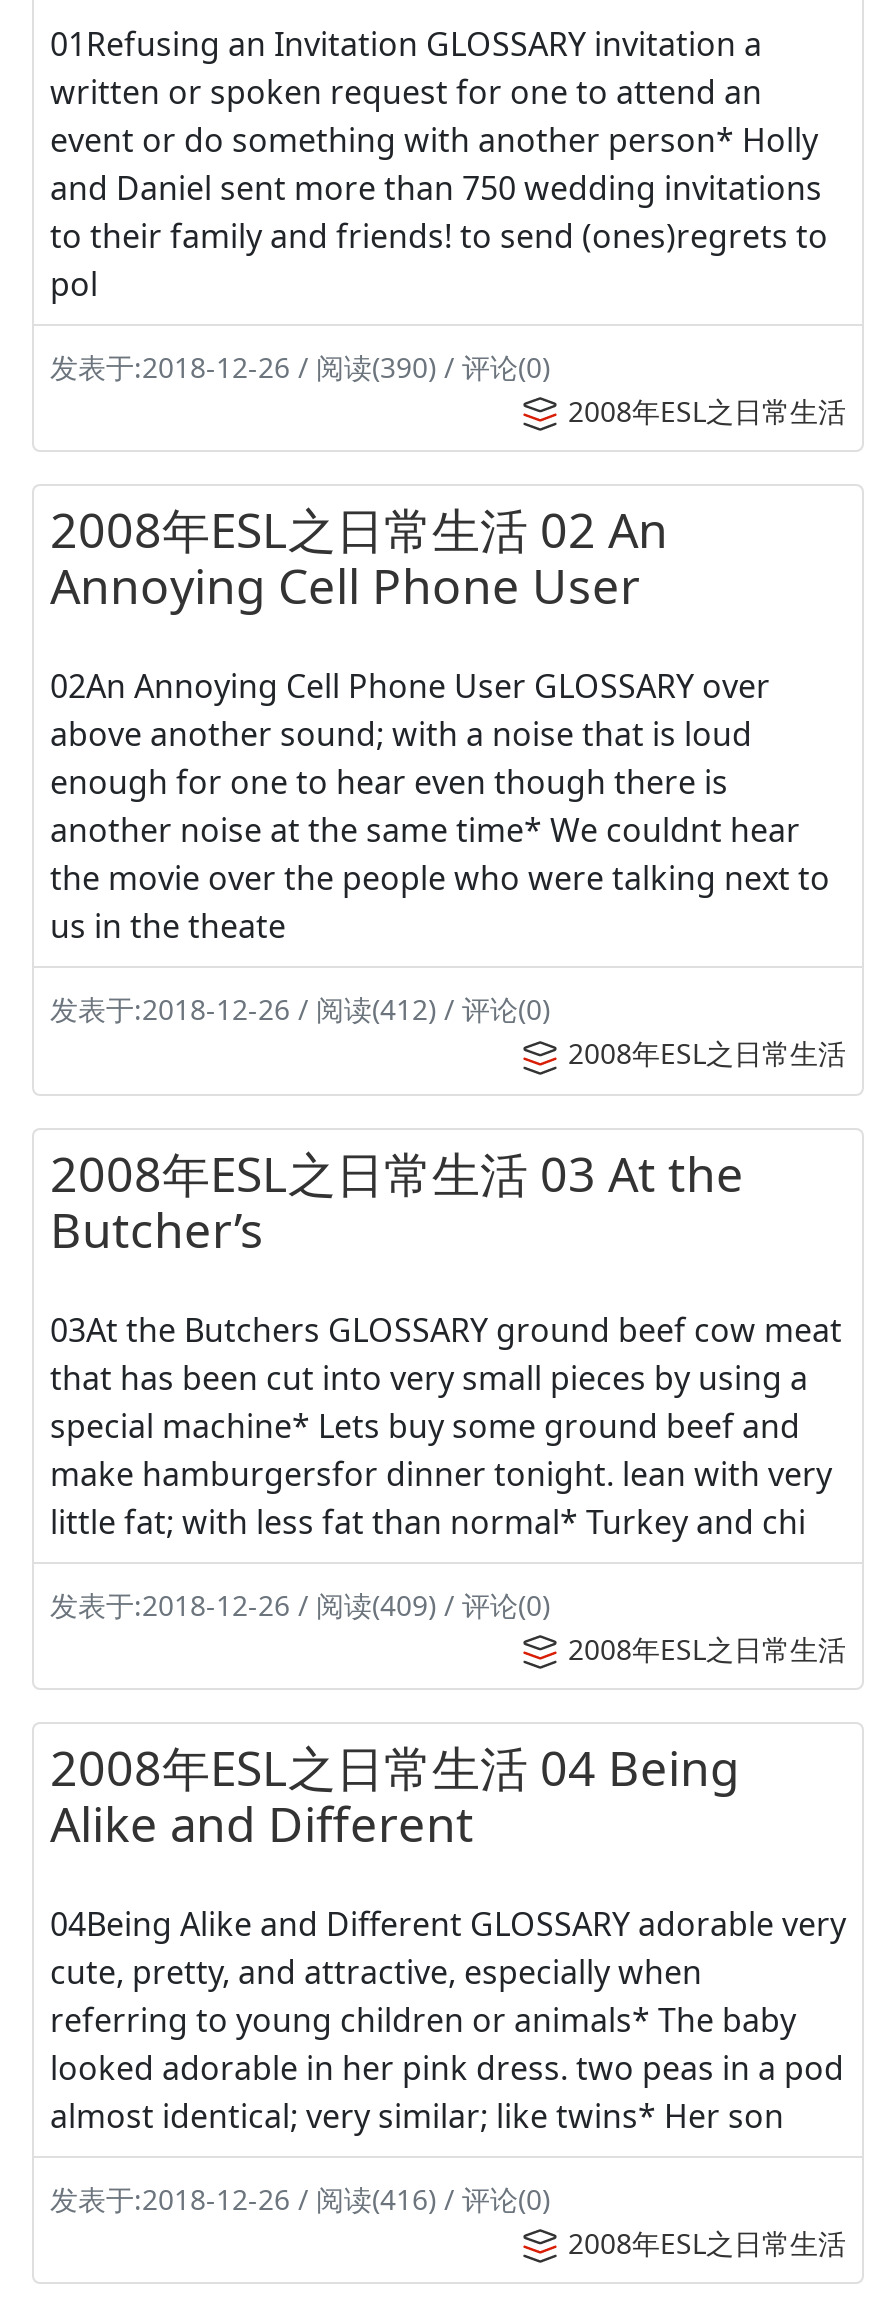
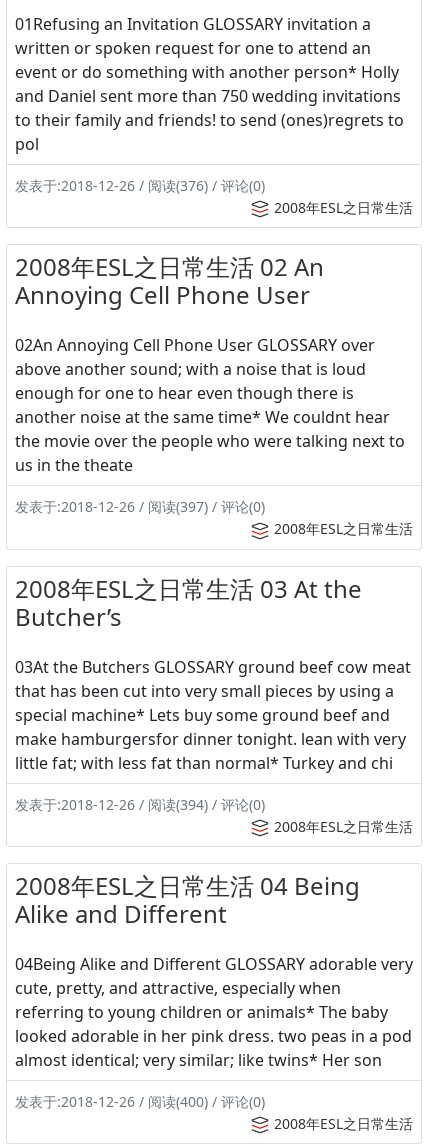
- 发表于:2018-12-26 / 阅读(390) / 评论(0)
+ 发表于:2018-12-26 / 阅读(376) / 评论(0)

- 发表于:2018-12-26 / 阅读(412) / 评论(0)
+ 发表于:2018-12-26 / 阅读(397) / 评论(0)

- 发表于:2018-12-26 / 阅读(409) / 评论(0)
+ 发表于:2018-12-26 / 阅读(394) / 评论(0)

- 发表于:2018-12-26 / 阅读(416) / 评论(0)
+ 发表于:2018-12-26 / 阅读(400) / 评论(0)
